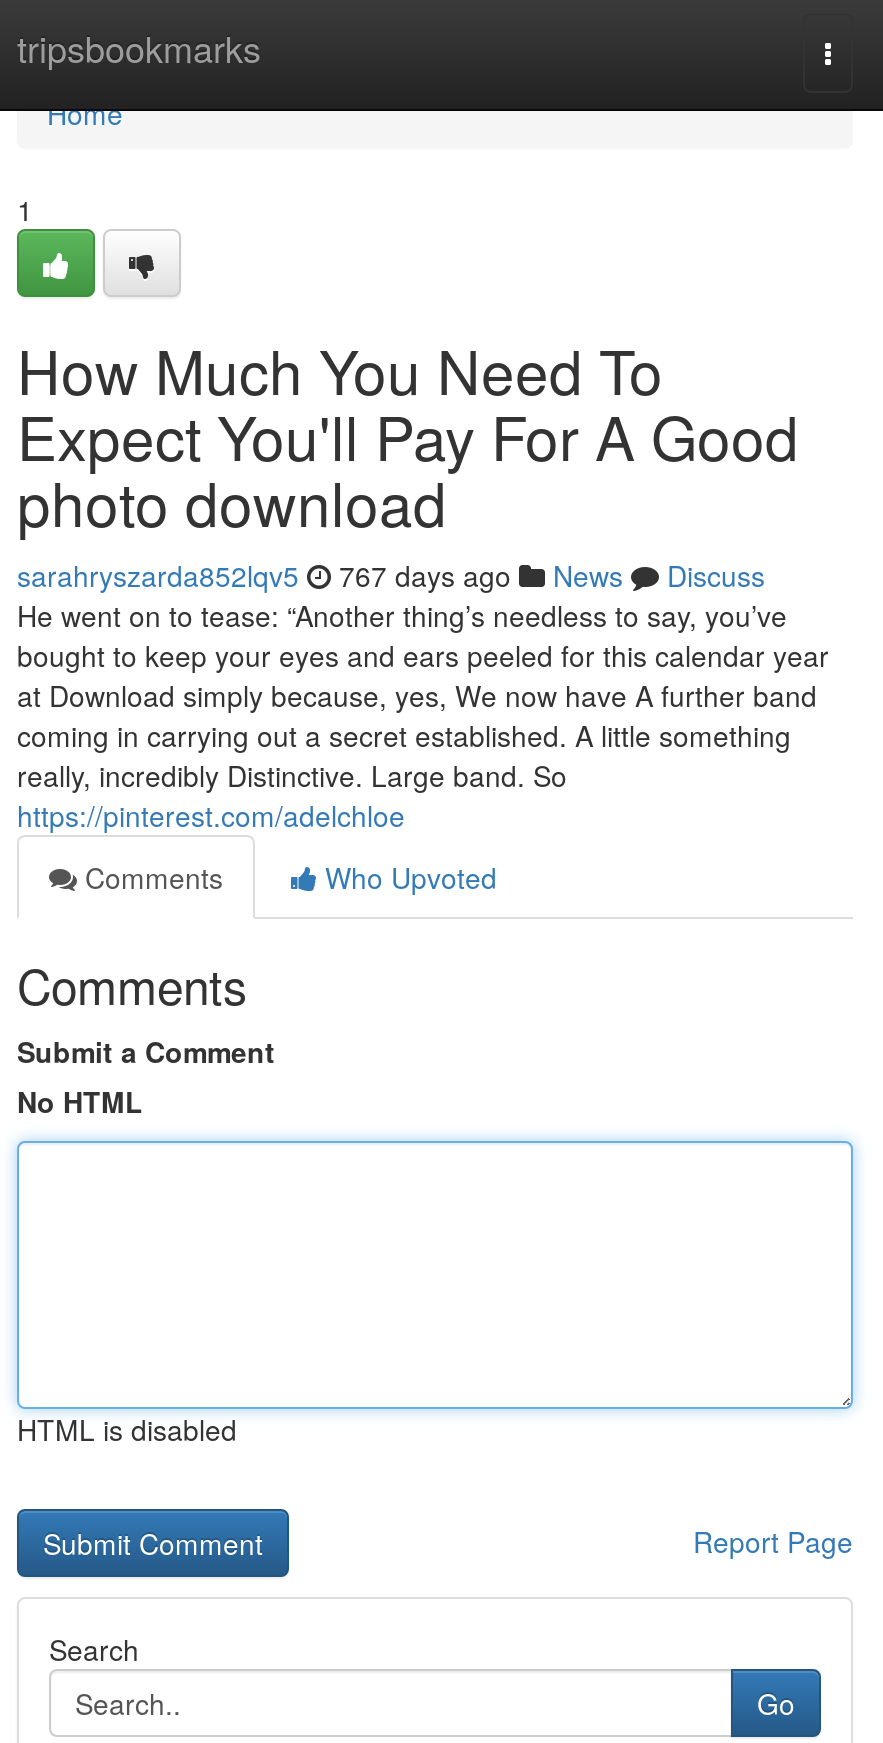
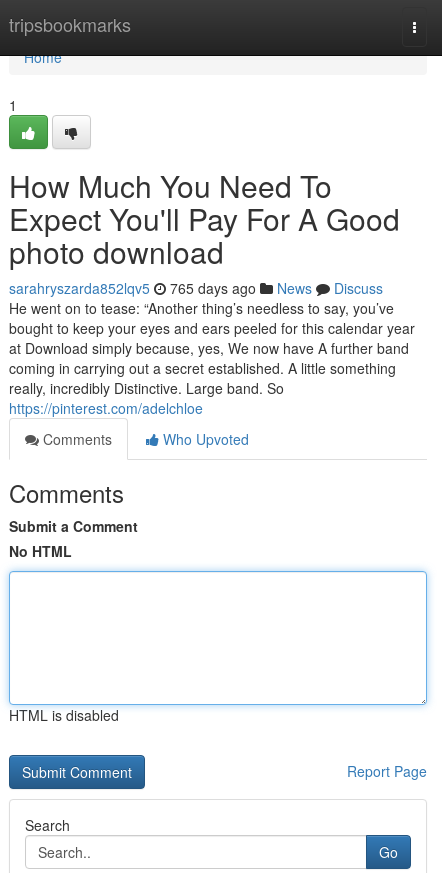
- sarahryszarda852lqv5 767 days ago News Discuss
+ sarahryszarda852lqv5 765 days ago News Discuss
